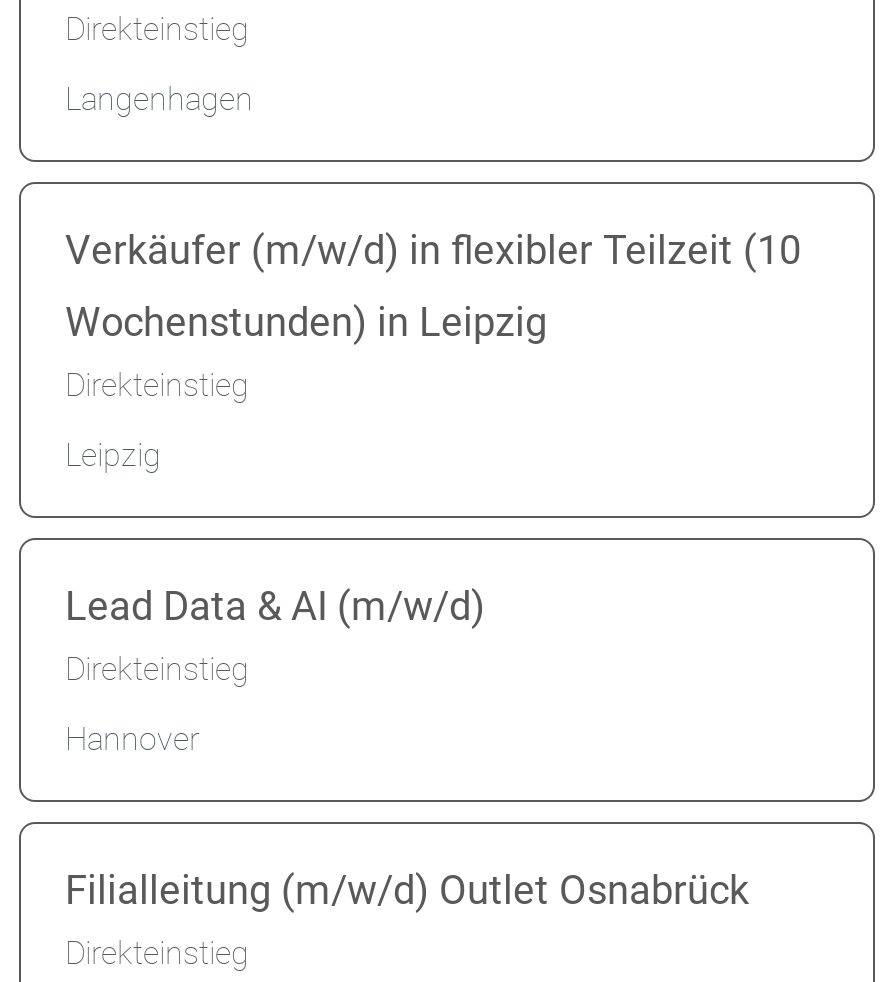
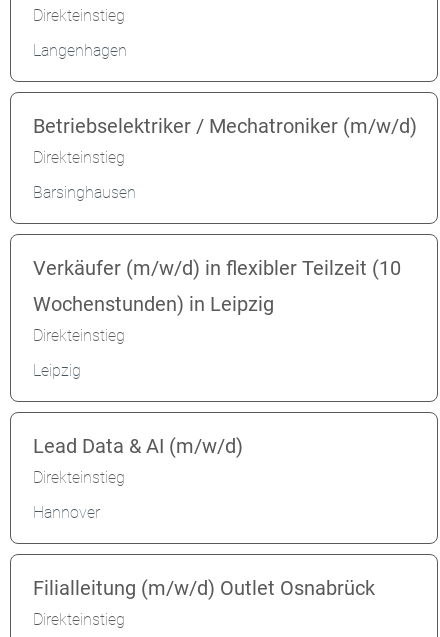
+ Betriebselektriker / Mechatroniker (m/w/d)
+ Direkteinstieg
+ Barsinghausen
